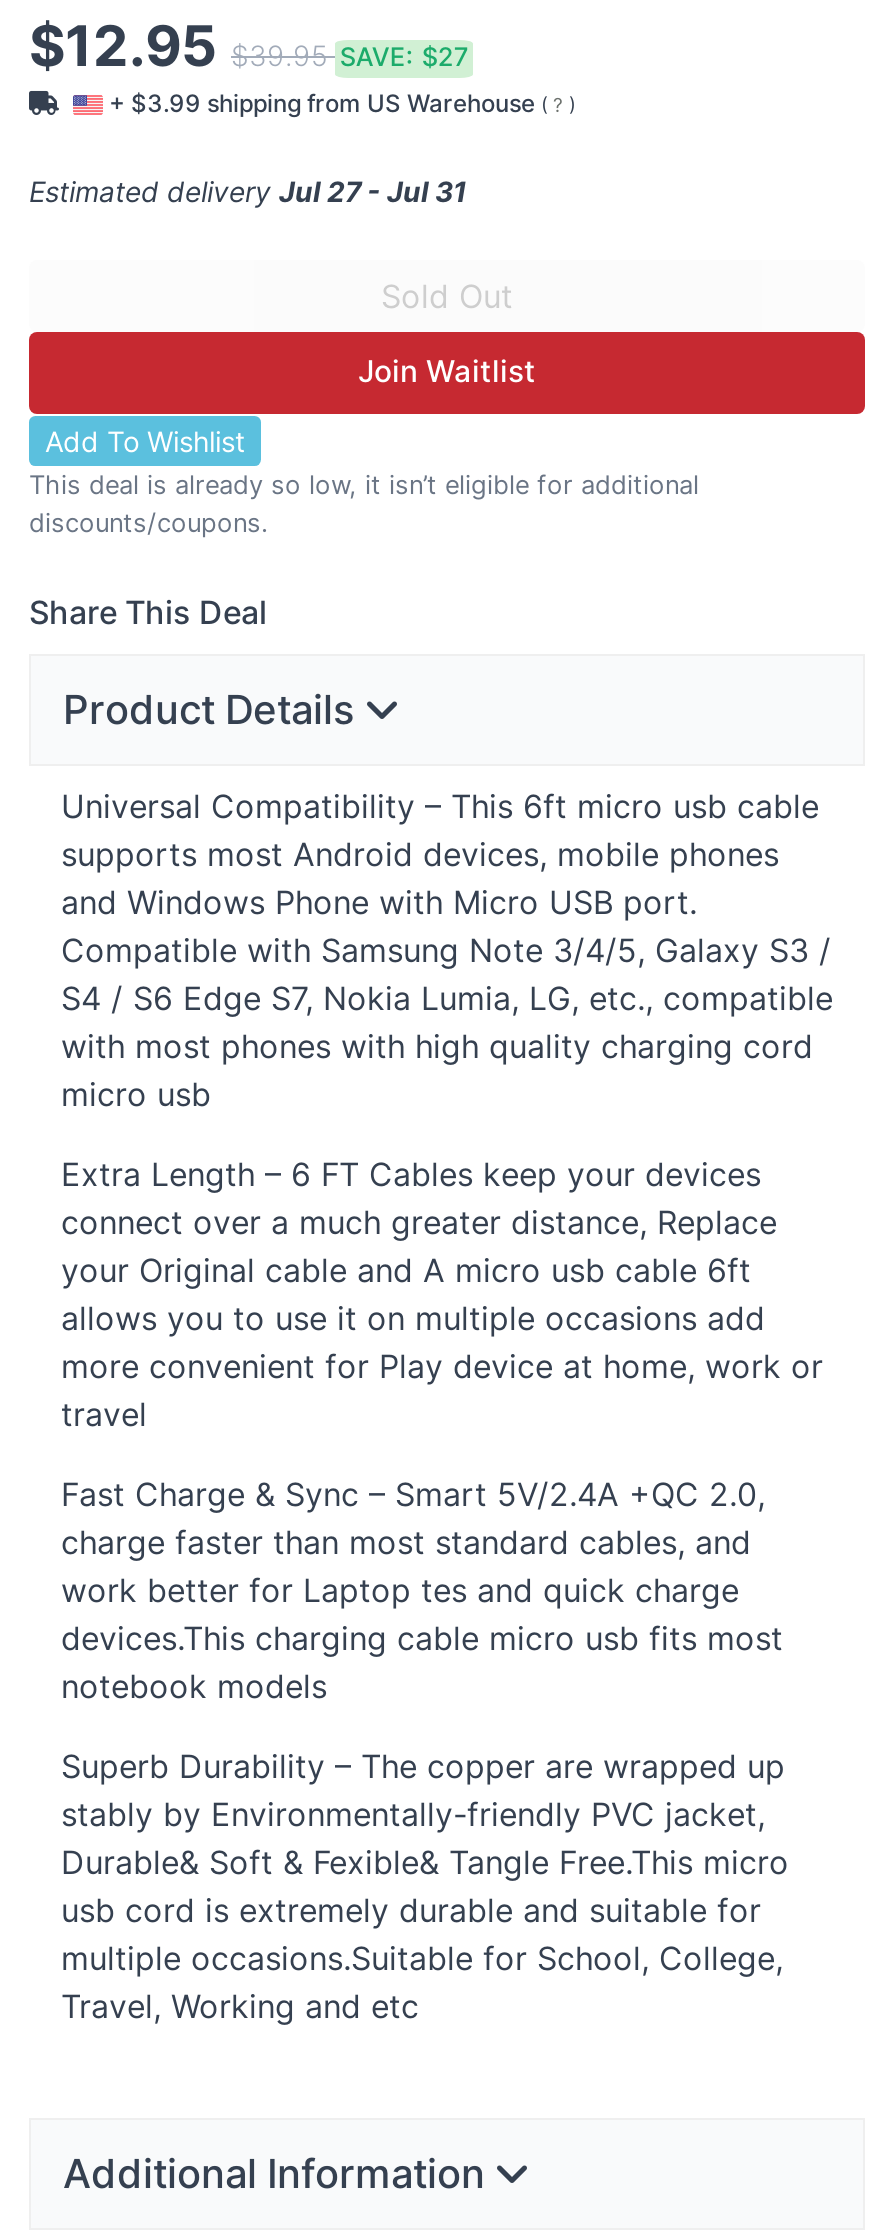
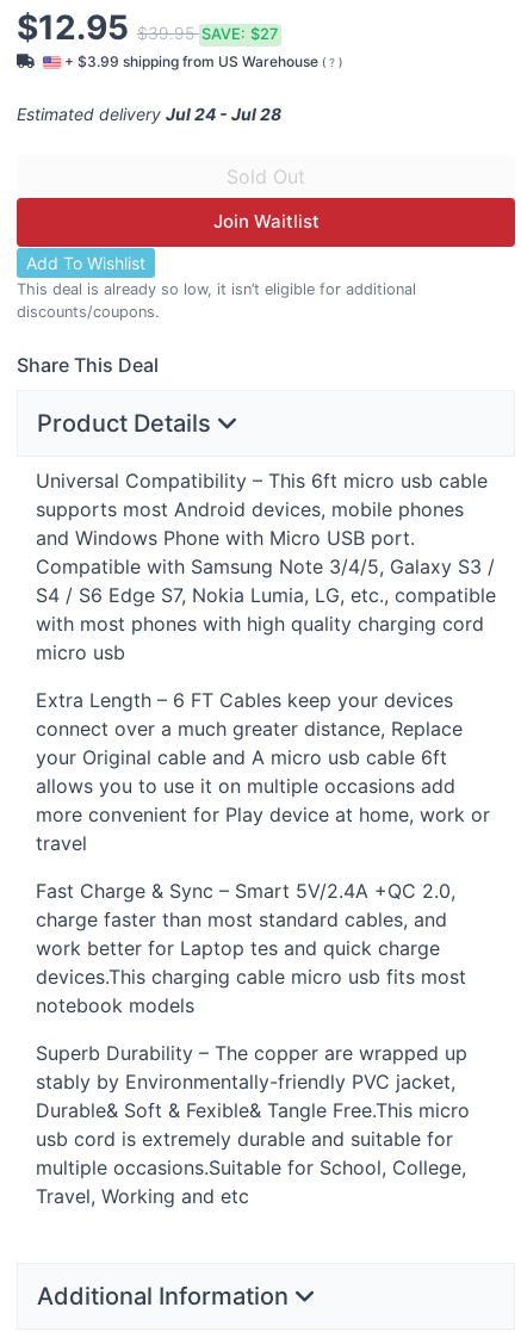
- Estimated delivery Jul 27 - Jul 31
+ Estimated delivery Jul 24 - Jul 28
